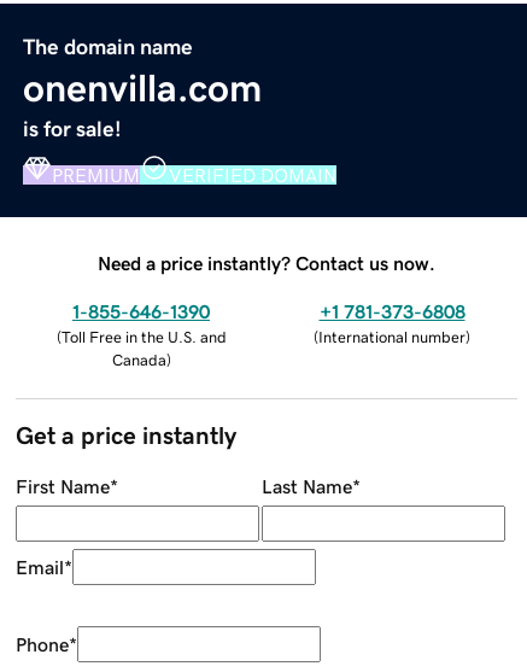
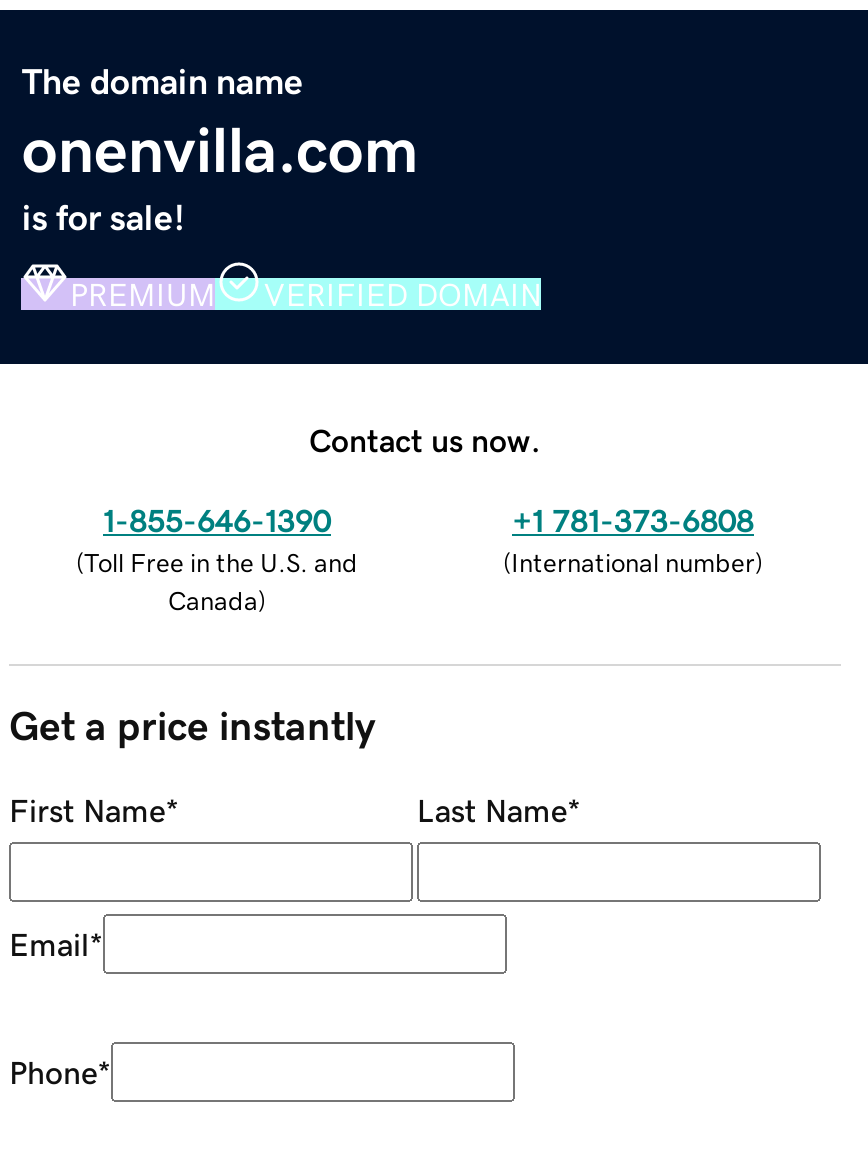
- Need a price instantly? Contact us now.
+ Contact us now.
